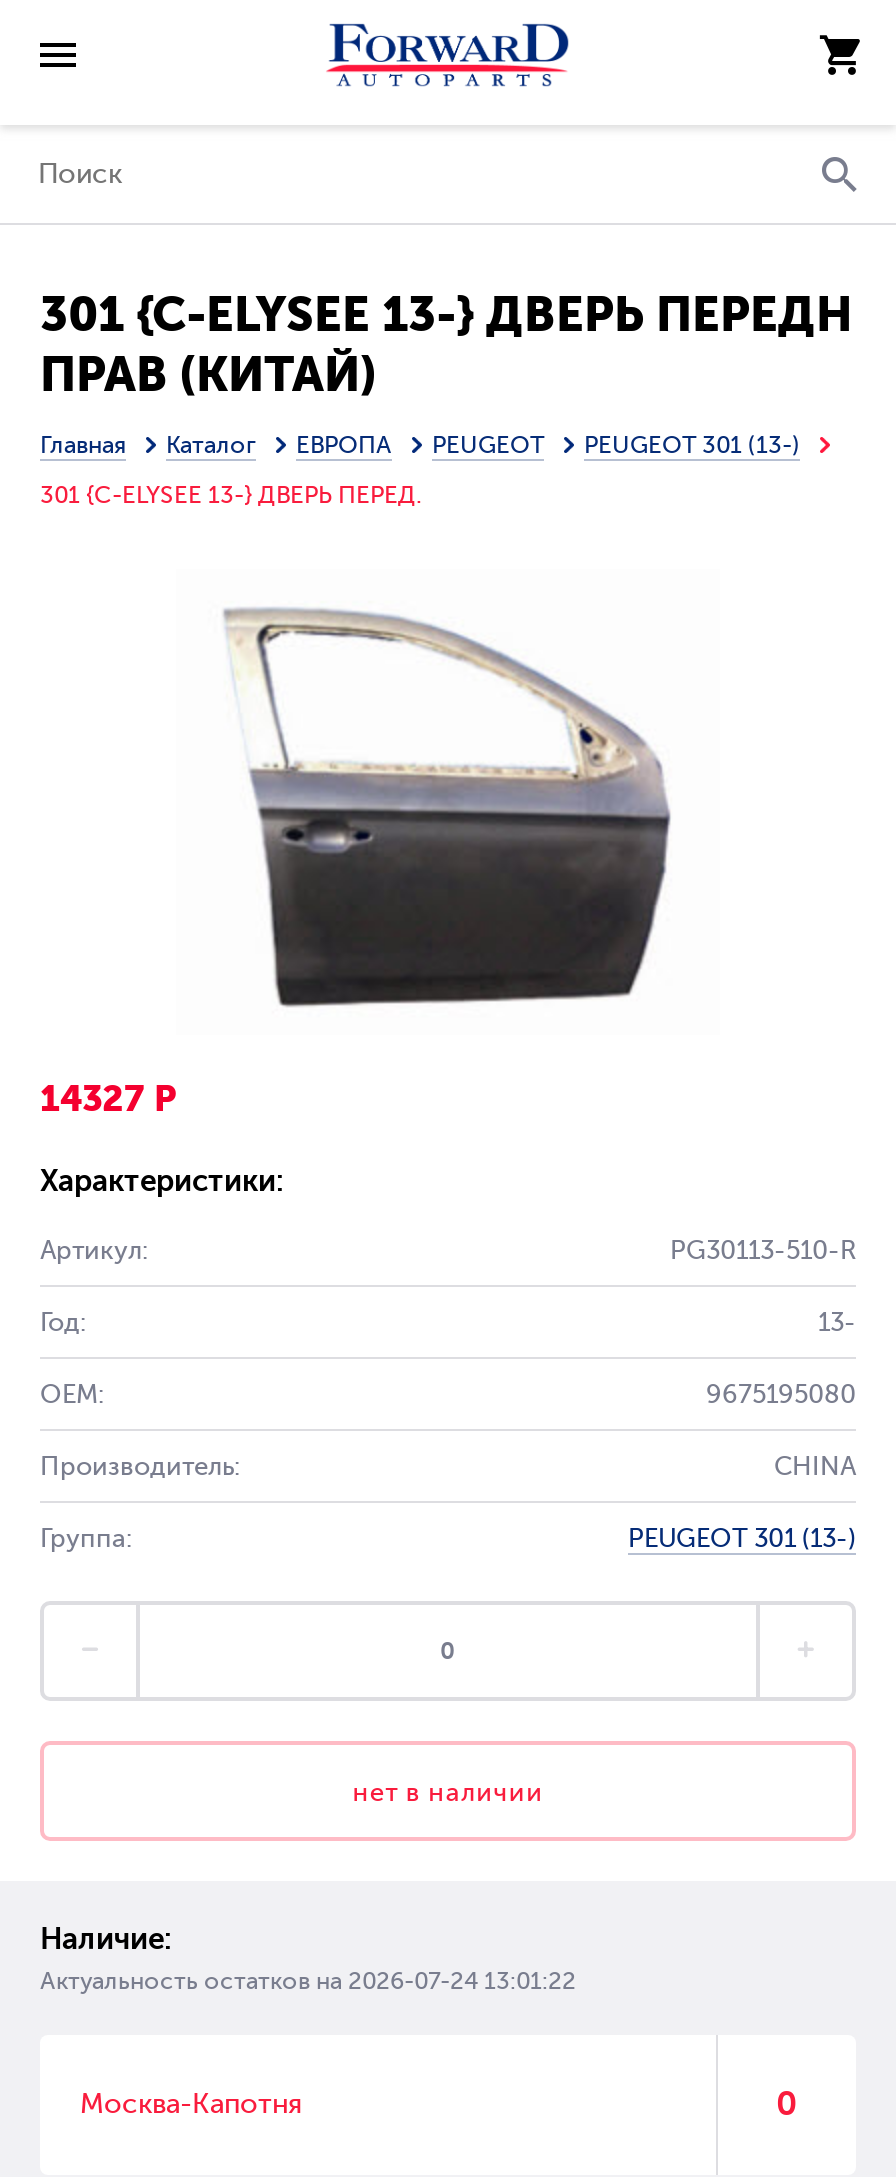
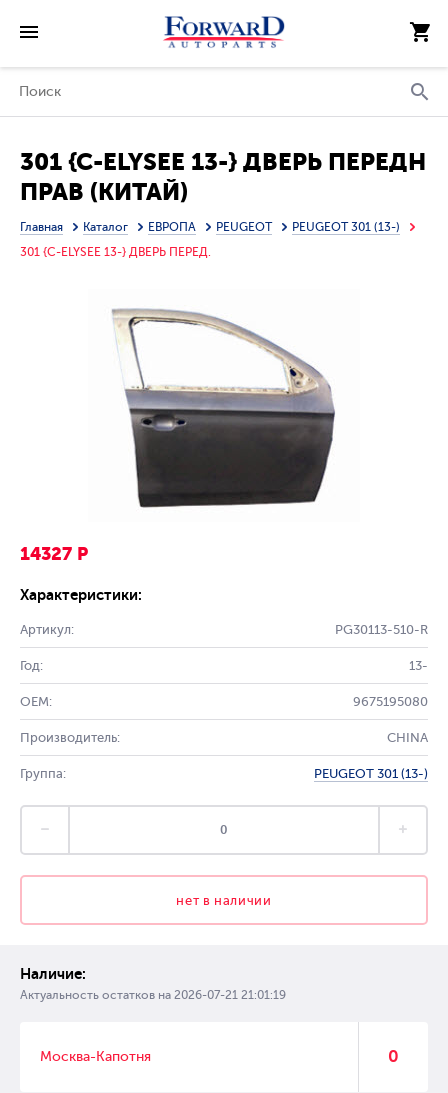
- Актуальность остатков на 2026-07-24 13:01:22
+ Актуальность остатков на 2026-07-21 21:01:19
